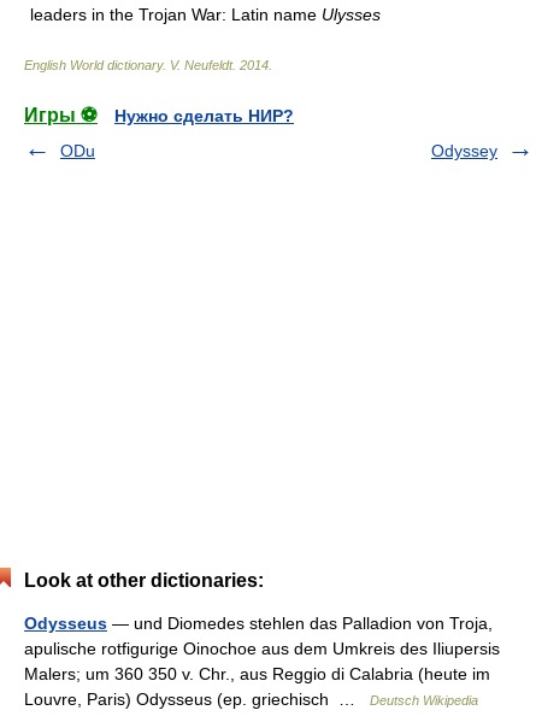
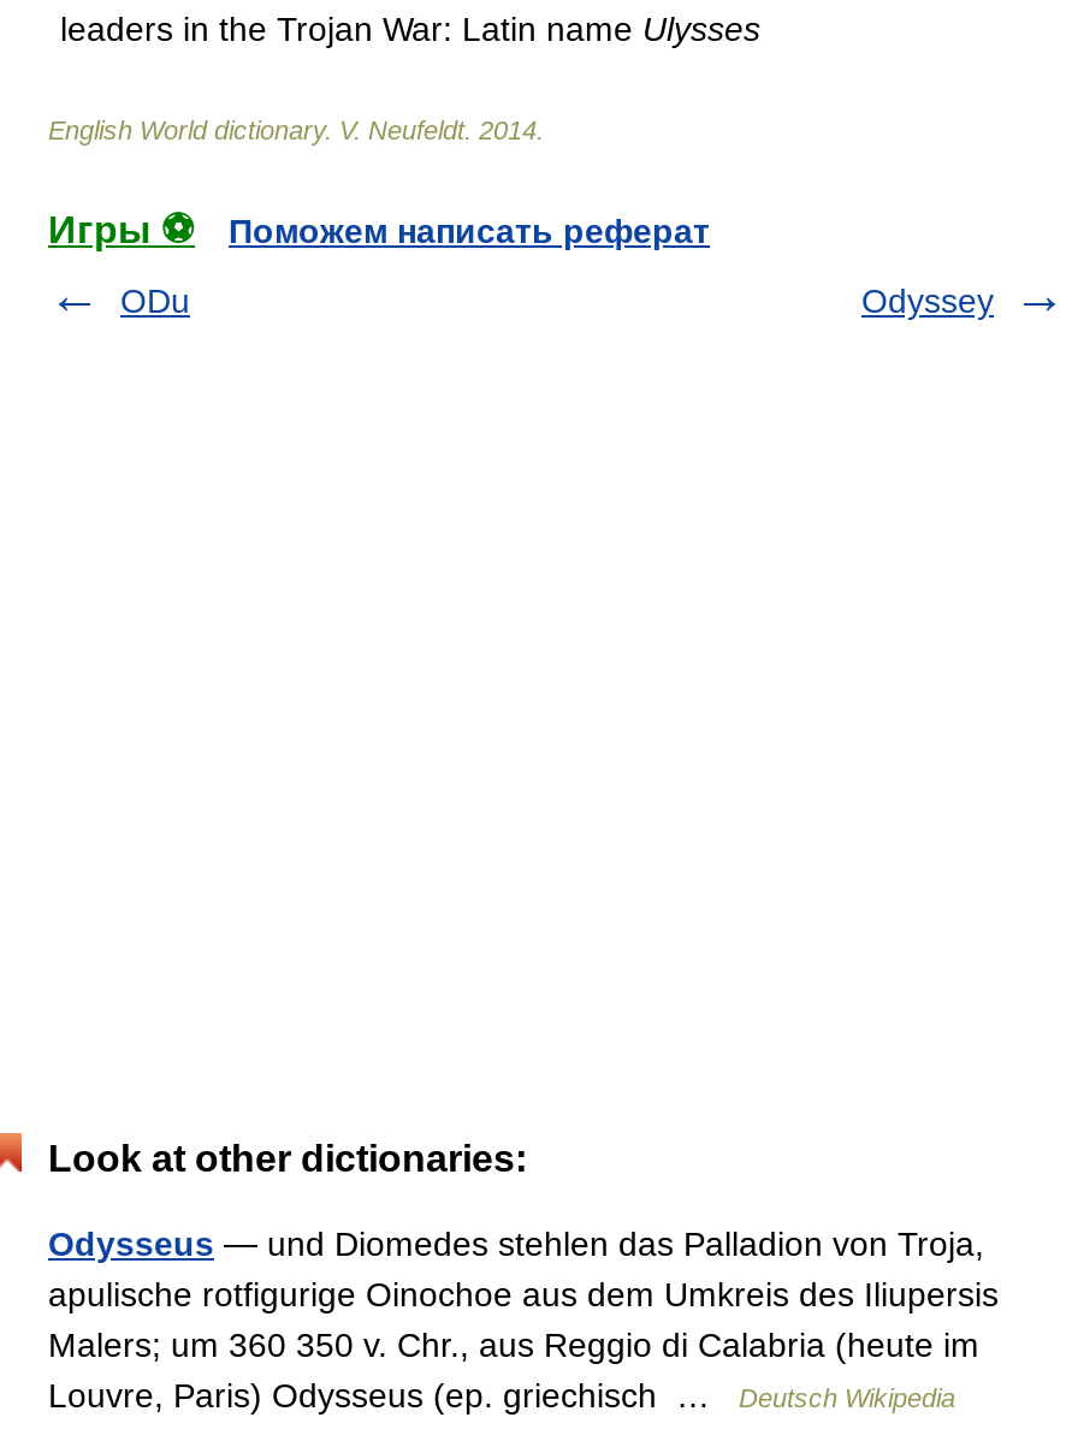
- Нужно сделать НИР?
+ Поможем написать реферат
